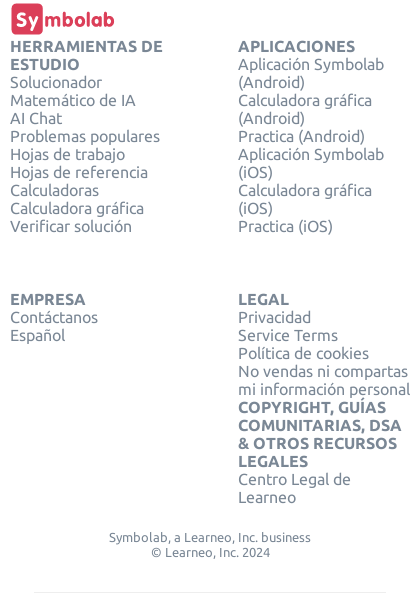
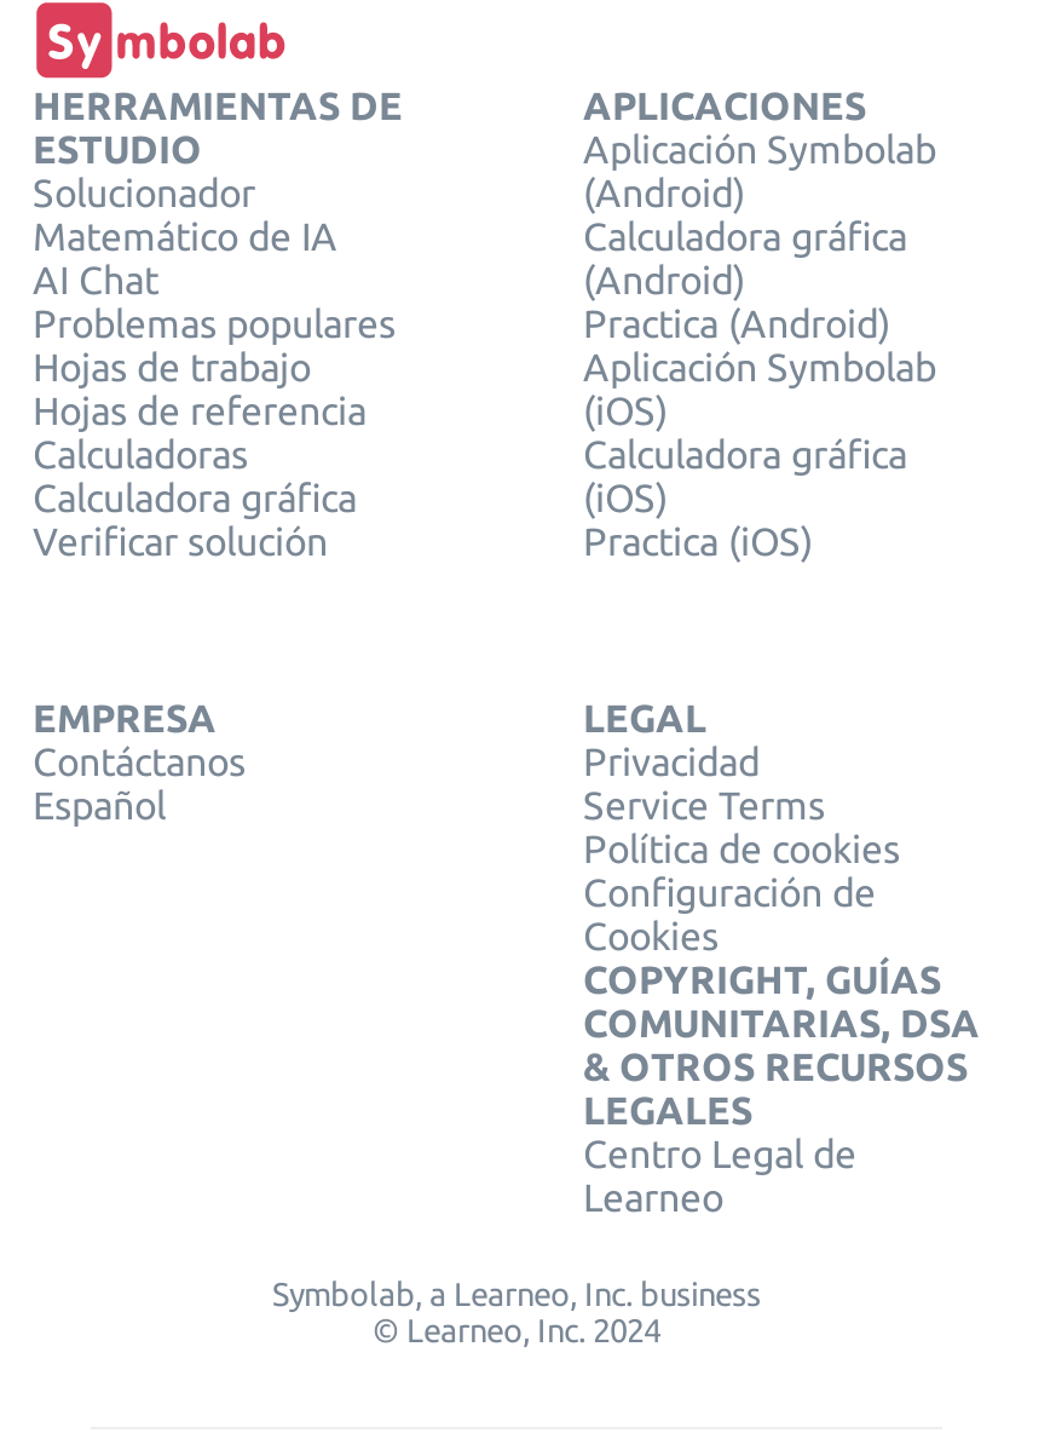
- No vendas ni compartas
- mi información personal
+ Configuración de
+ Cookies
